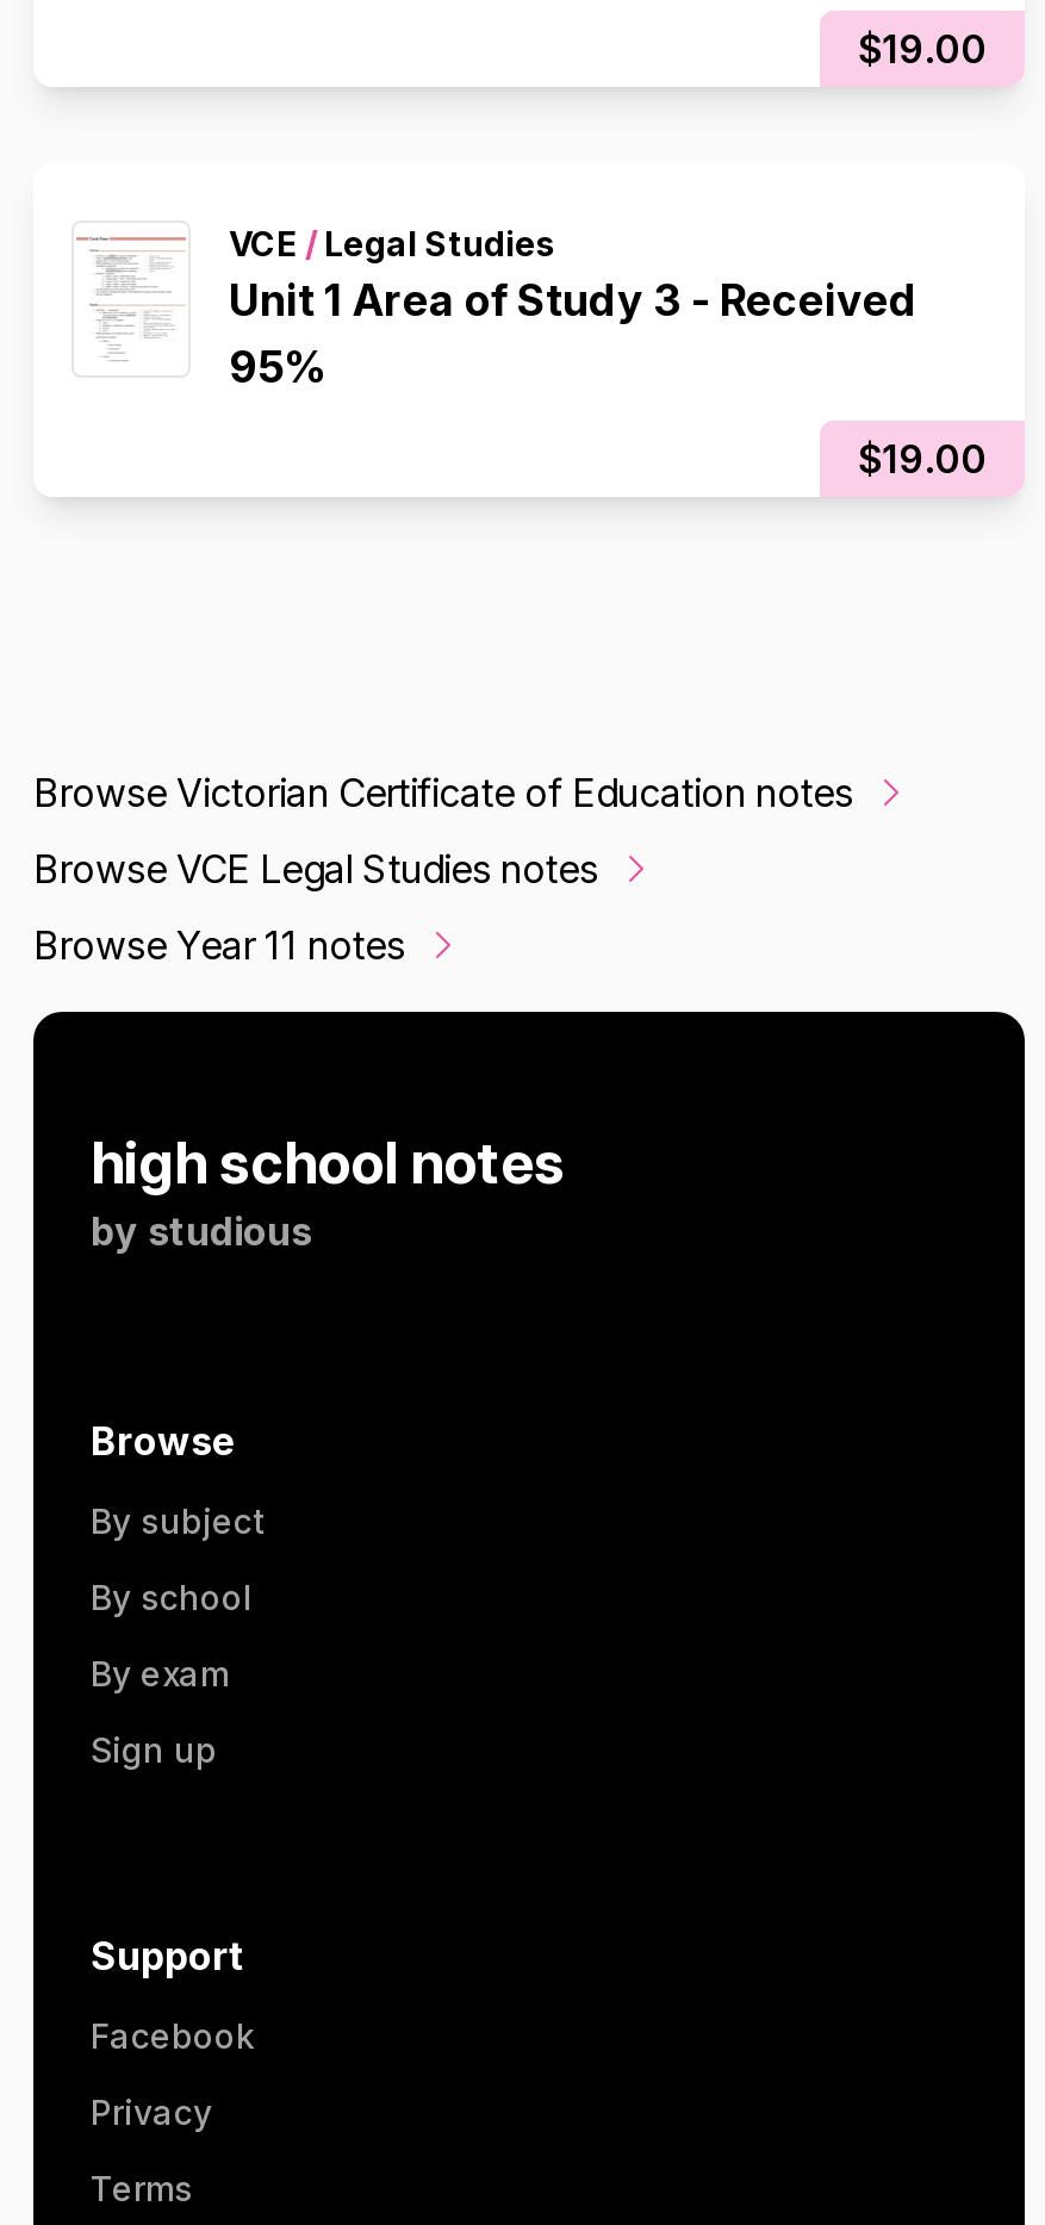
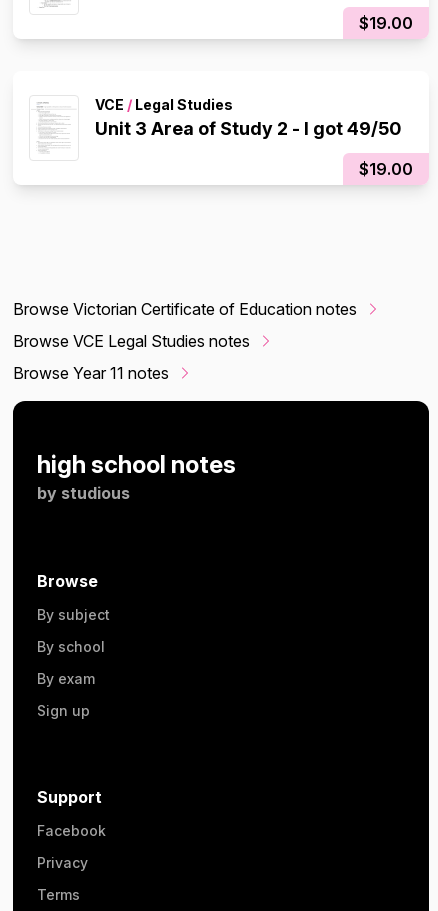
- Unit 1 Area of Study 3 - Received
- 95%
+ Unit 3 Area of Study 2 - I got 49/50
